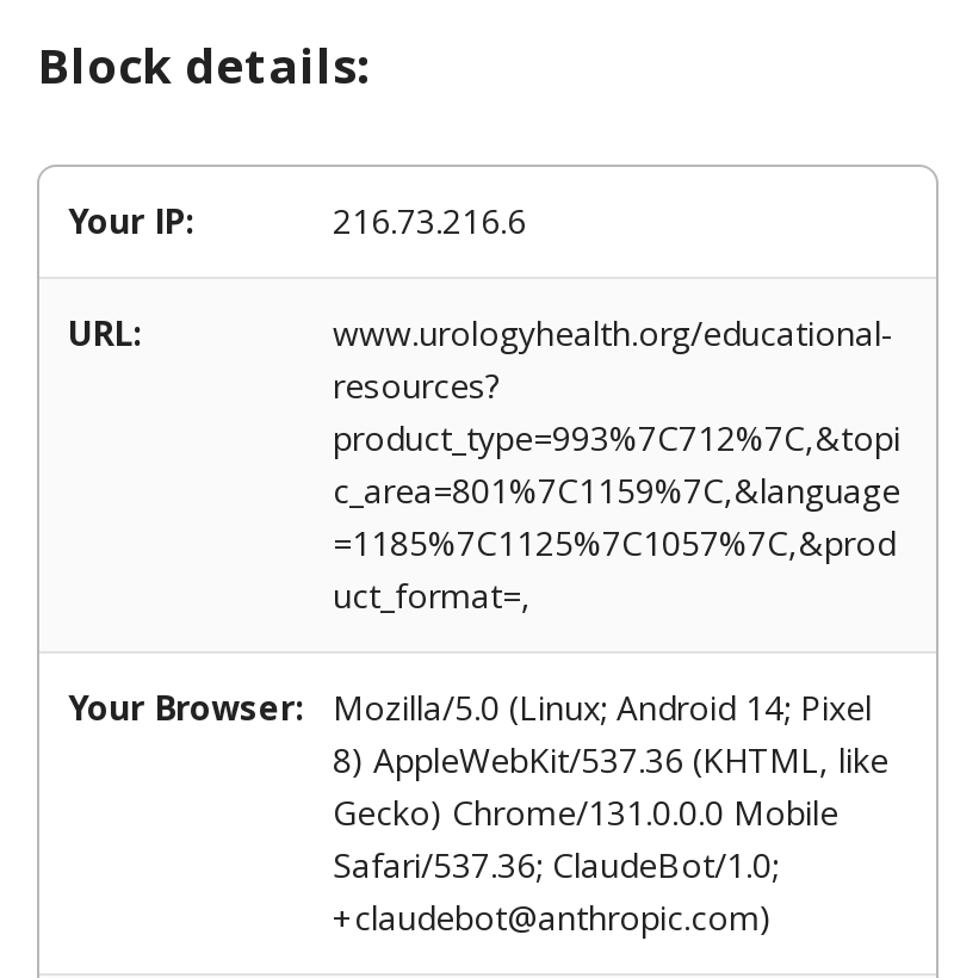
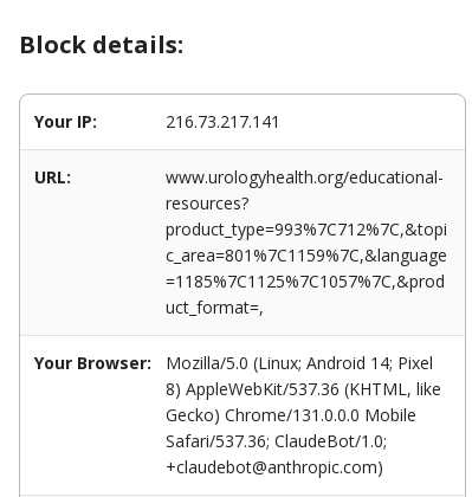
- 216.73.216.6
+ 216.73.217.141
